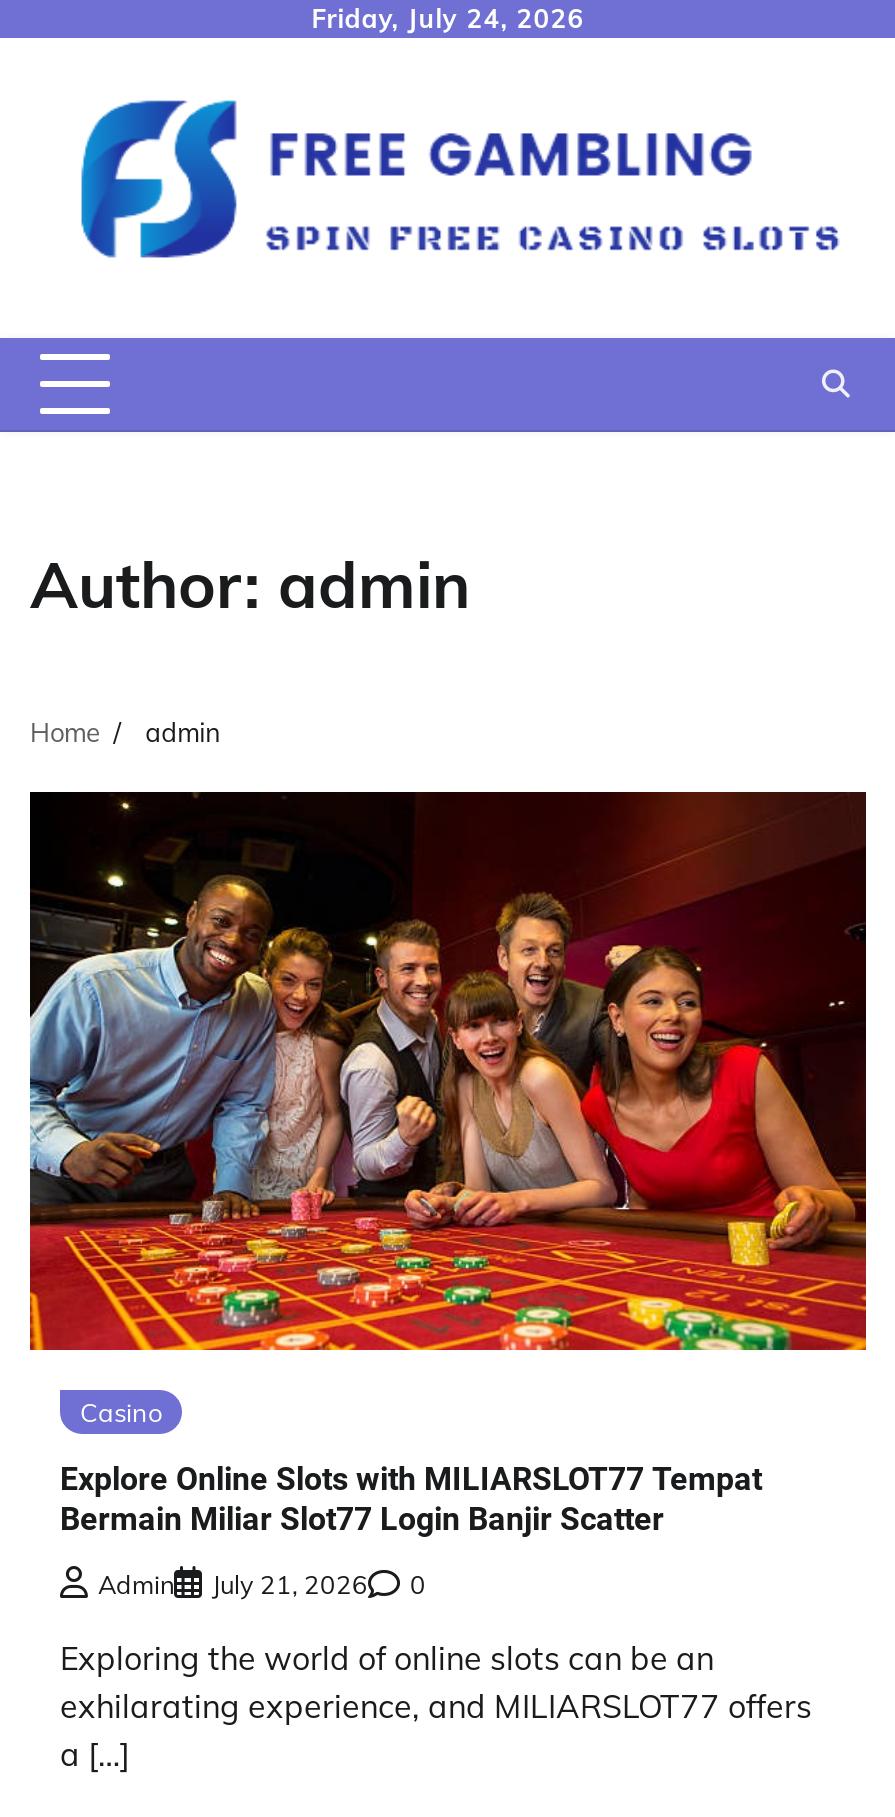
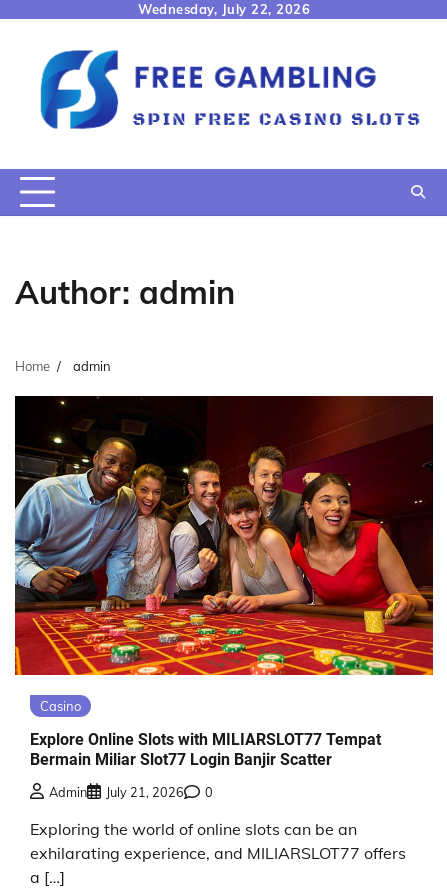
- Friday, July 24, 2026
+ Wednesday, July 22, 2026
